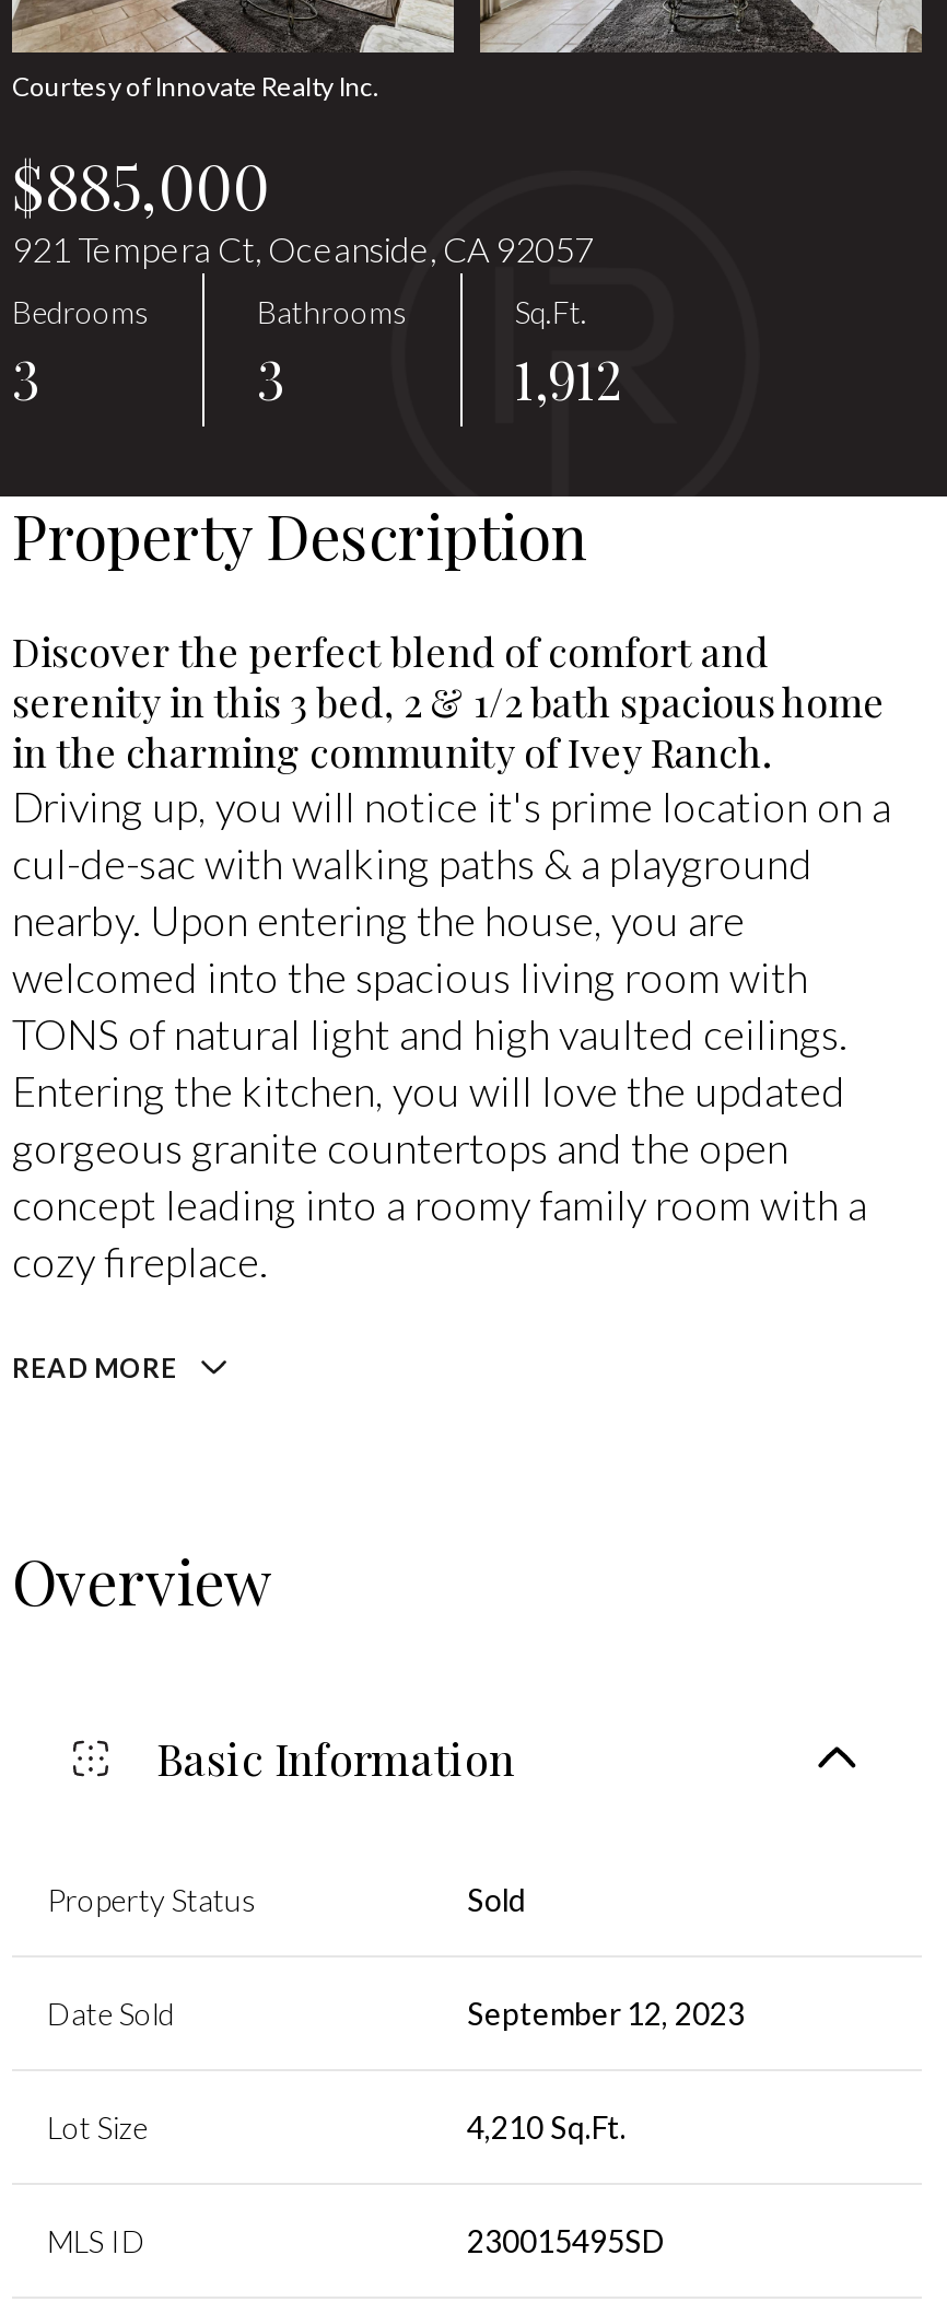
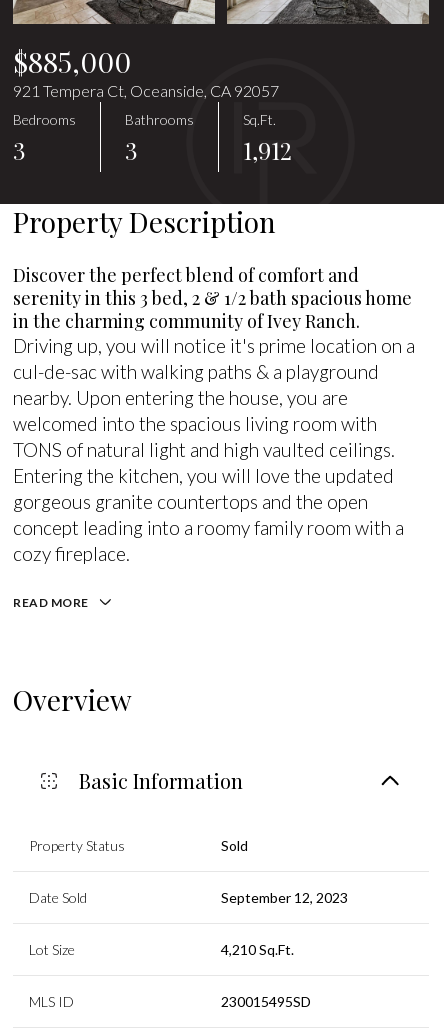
- Courtesy of Innovate Realty Inc.
